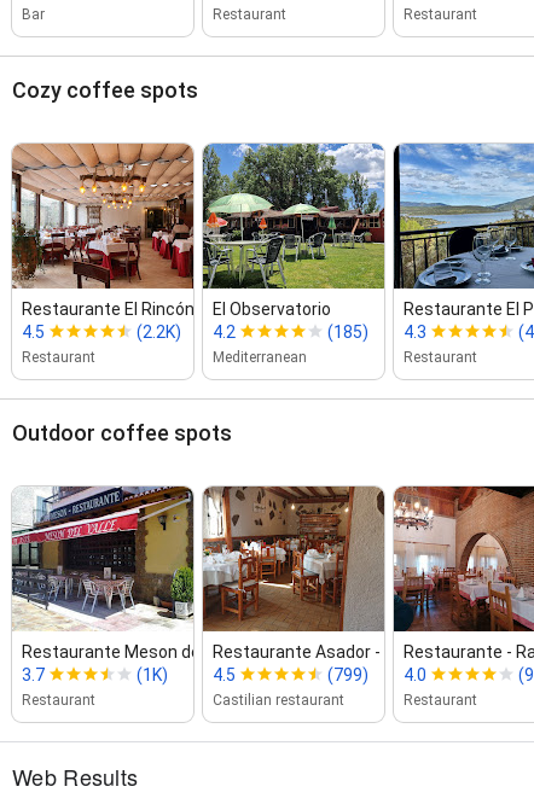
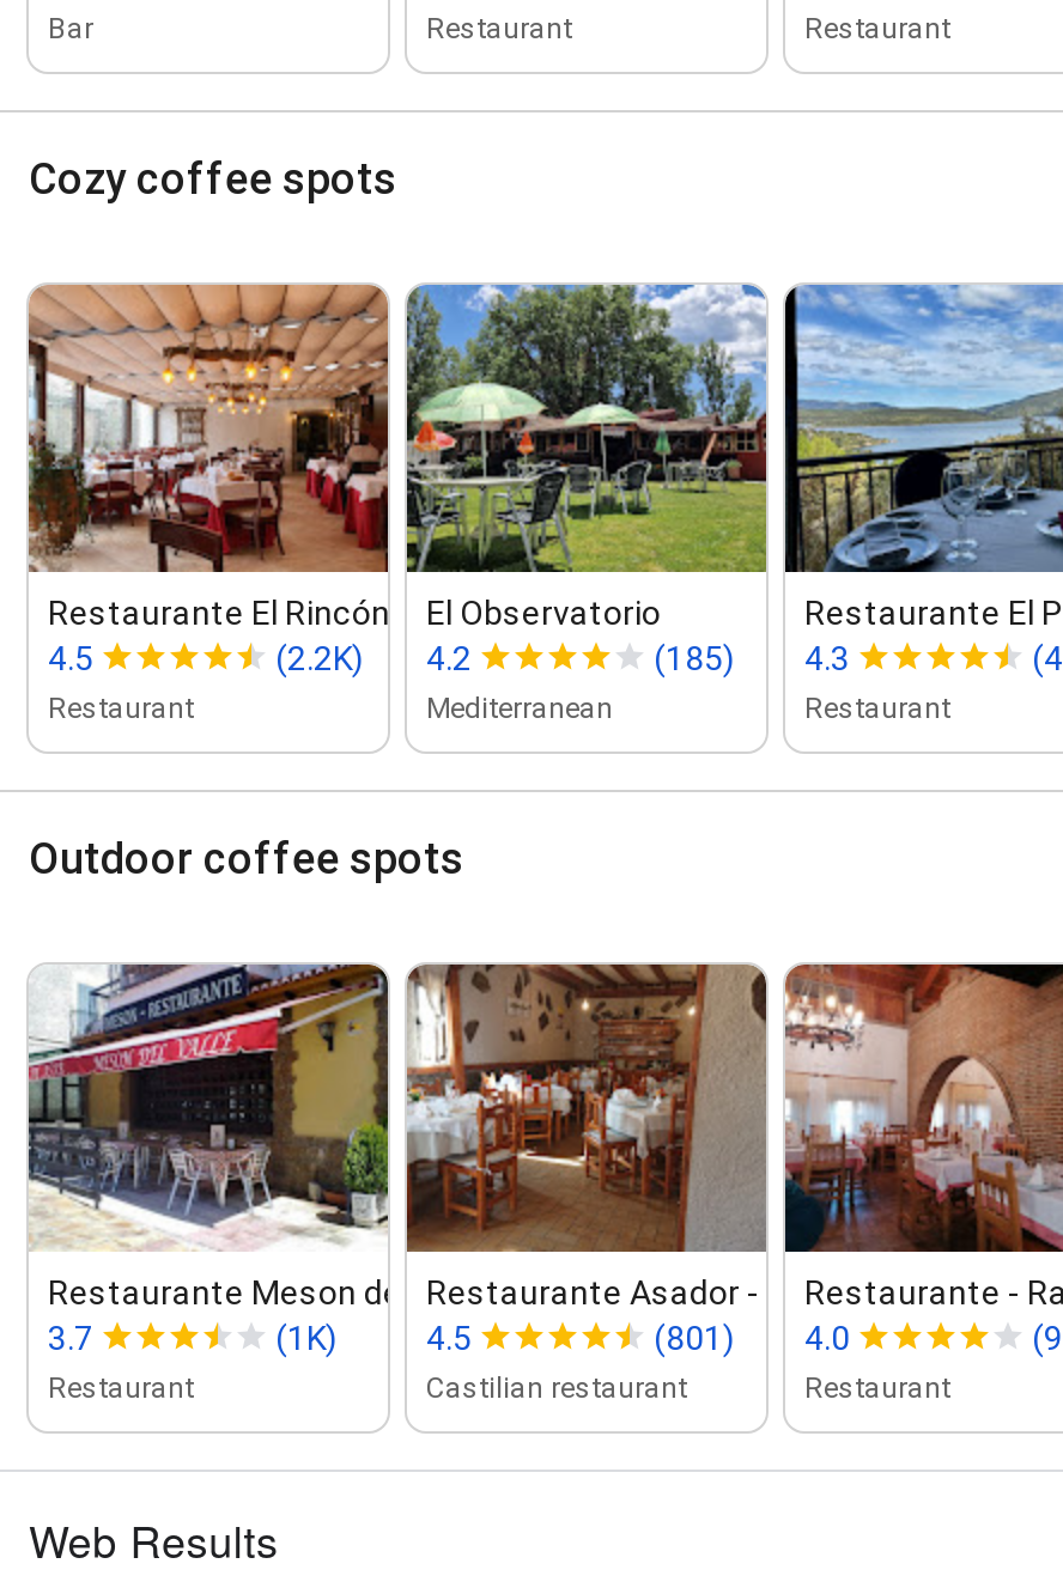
- (799) 4.0
+ (801) 4.0
